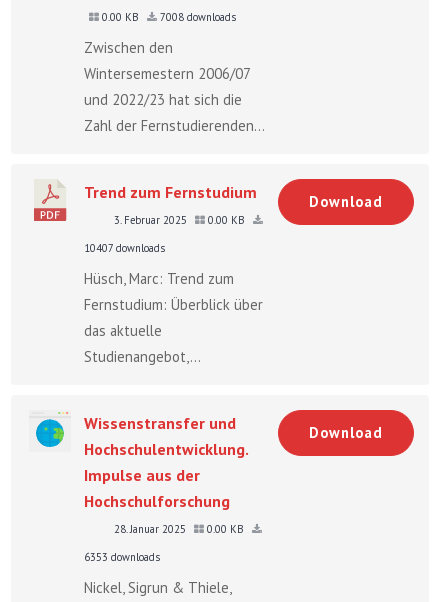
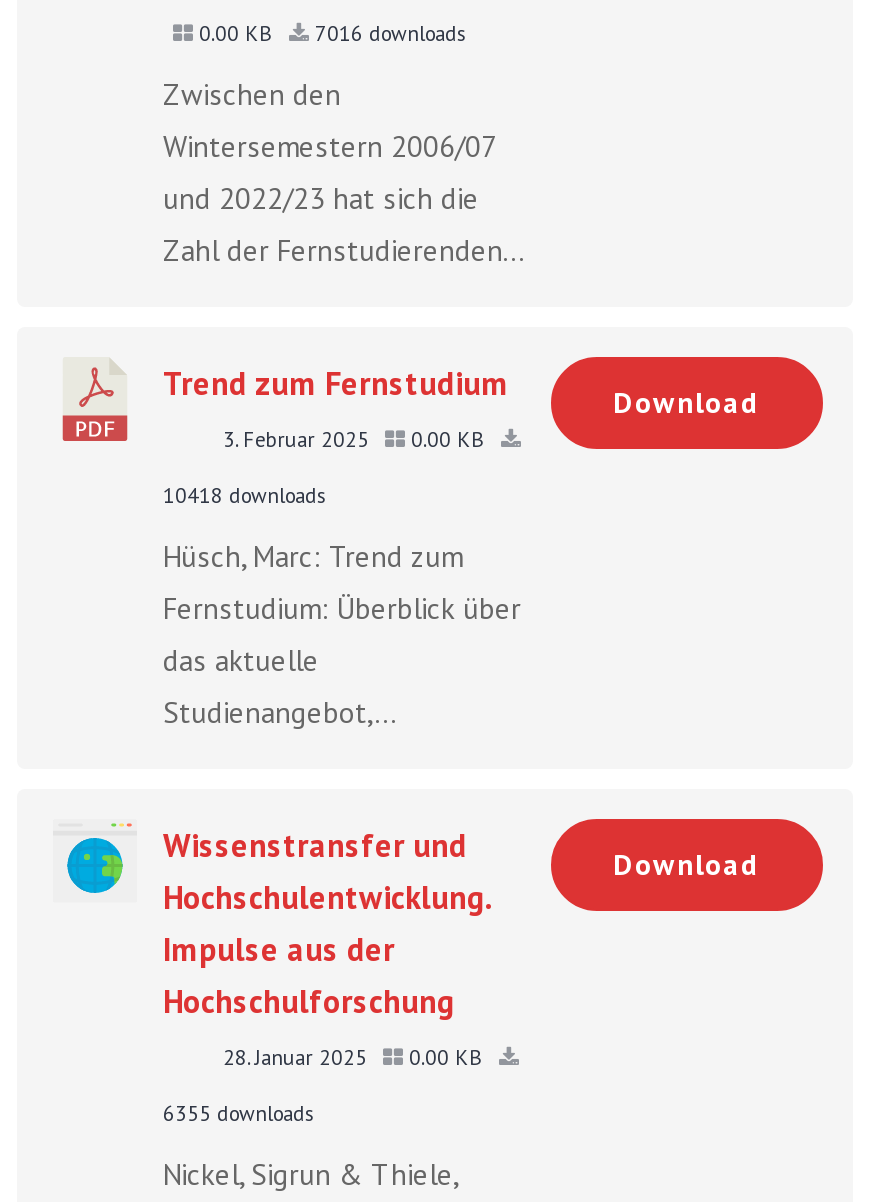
- 0.00 KB 7008 downloads
+ 0.00 KB 7016 downloads

- 10407 downloads
+ 10418 downloads

- 6353 downloads
+ 6355 downloads
